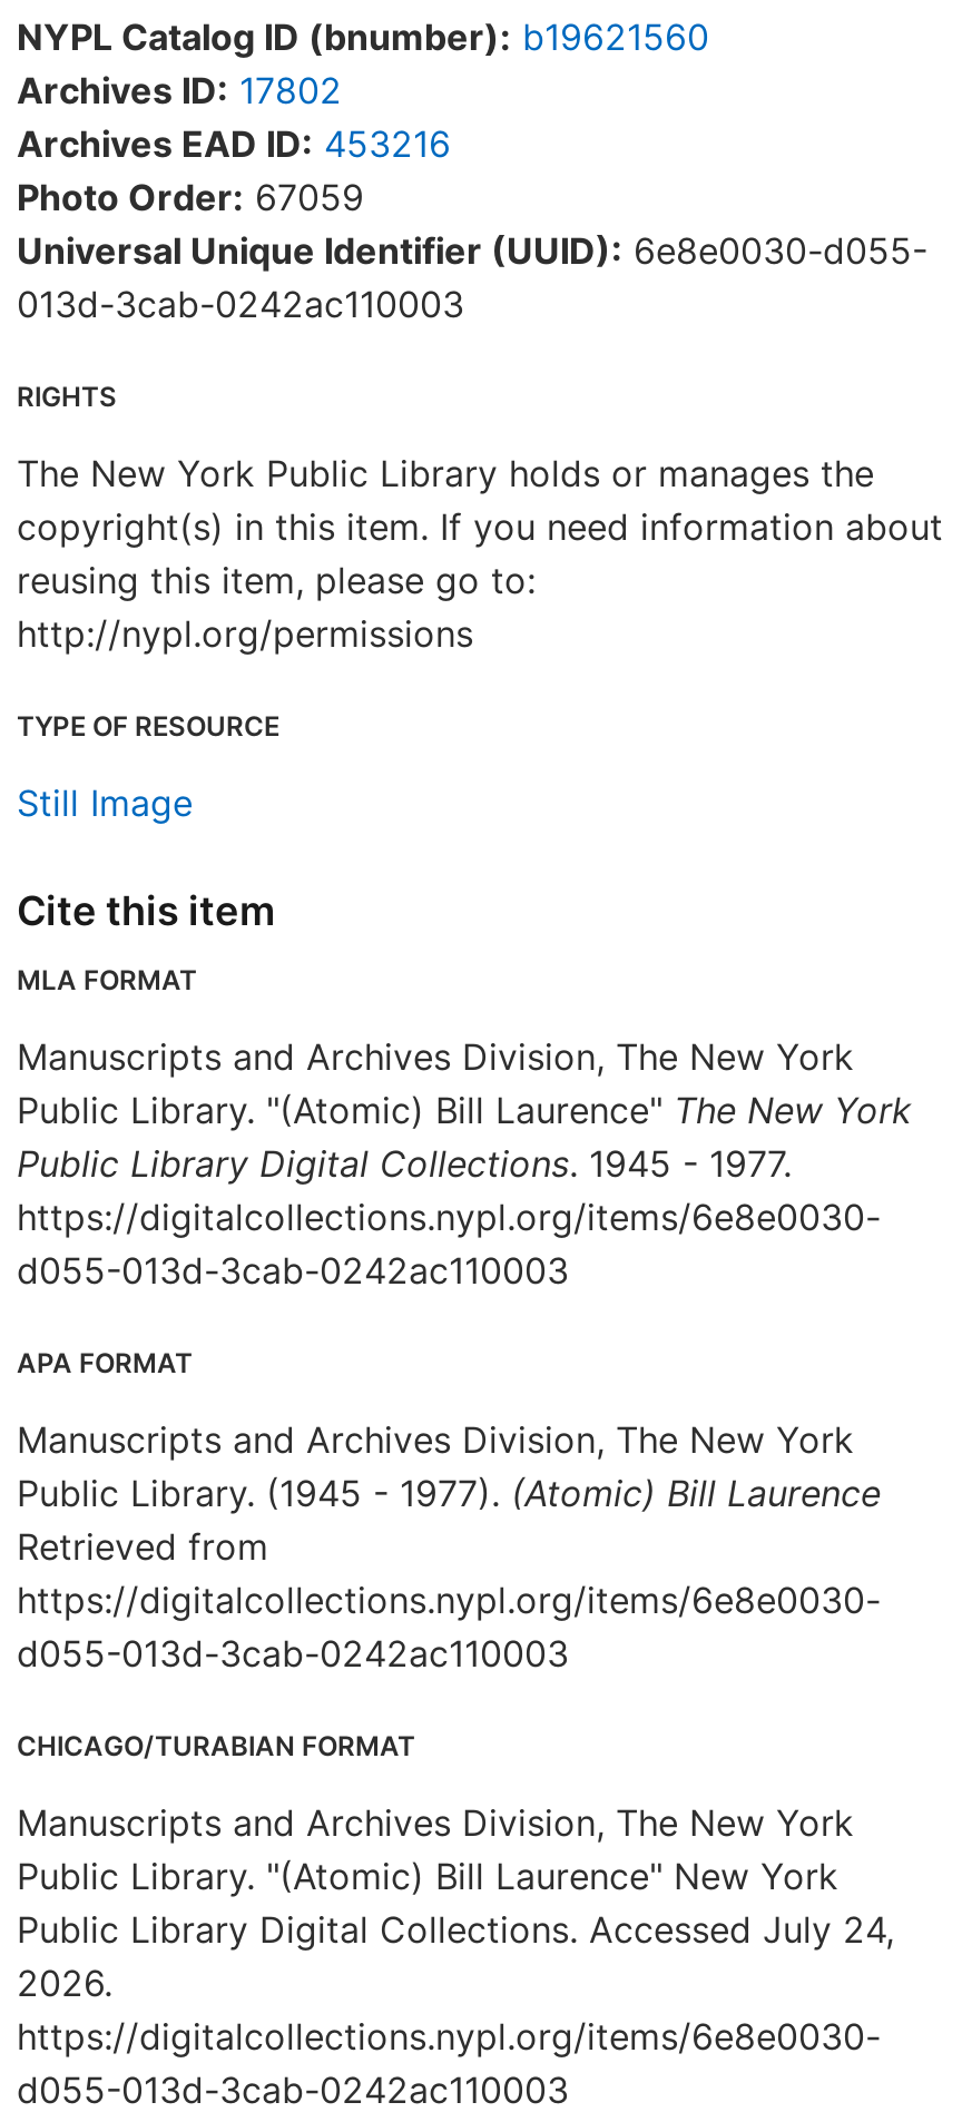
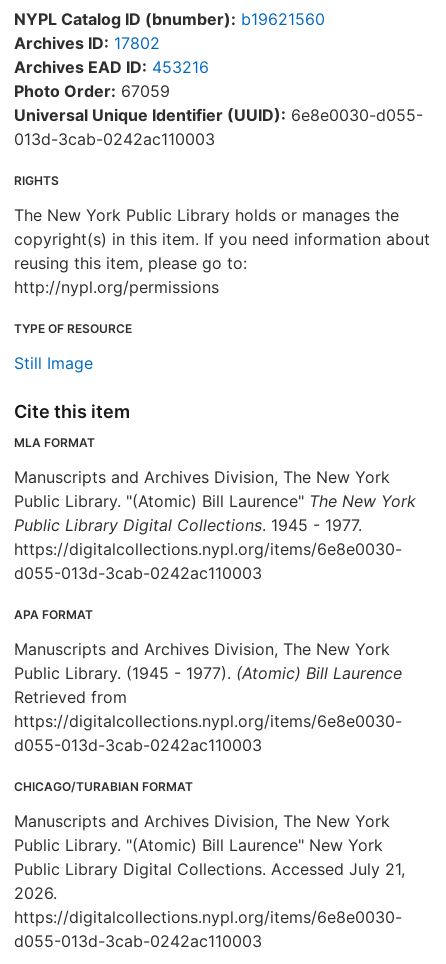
- Public Library Digital Collections. Accessed July 24,
+ Public Library Digital Collections. Accessed July 21,
